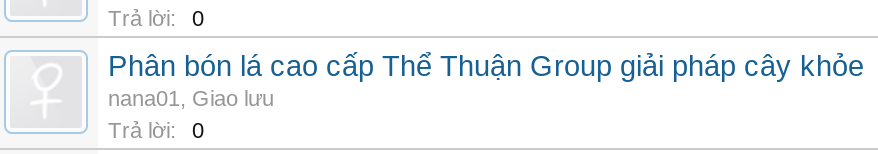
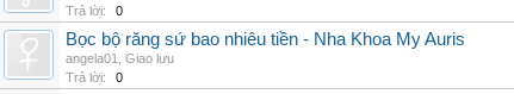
- Phân bón lá cao cấp Thể Thuận Group giải pháp cây khỏe
- nana01, Giao lưu
+ Bọc bộ răng sứ bao nhiêu tiền - Nha Khoa My Auris
+ angela01, Giao lưu
